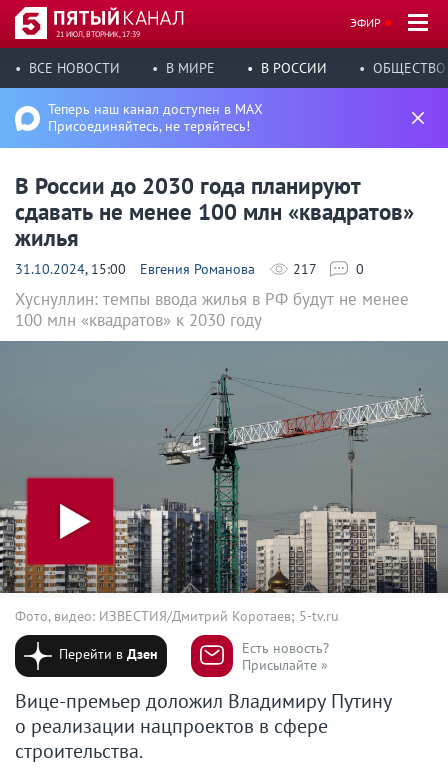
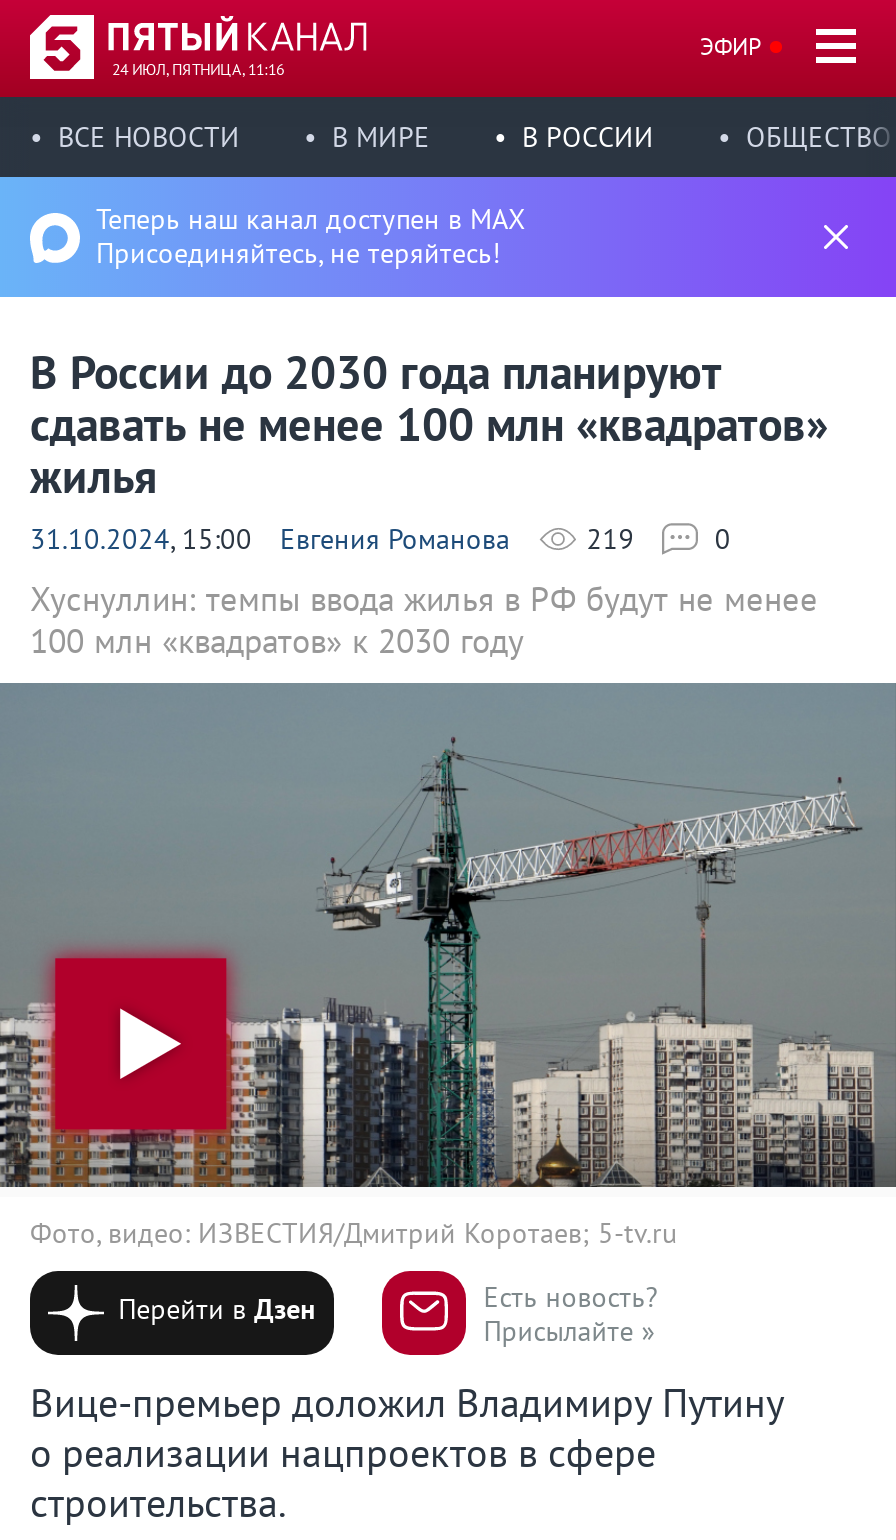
- 21 ИЮЛ, ВТОРНИК, 17:39
+ 24 ИЮЛ, ПЯТНИЦА, 11:16

- 217
+ 219
